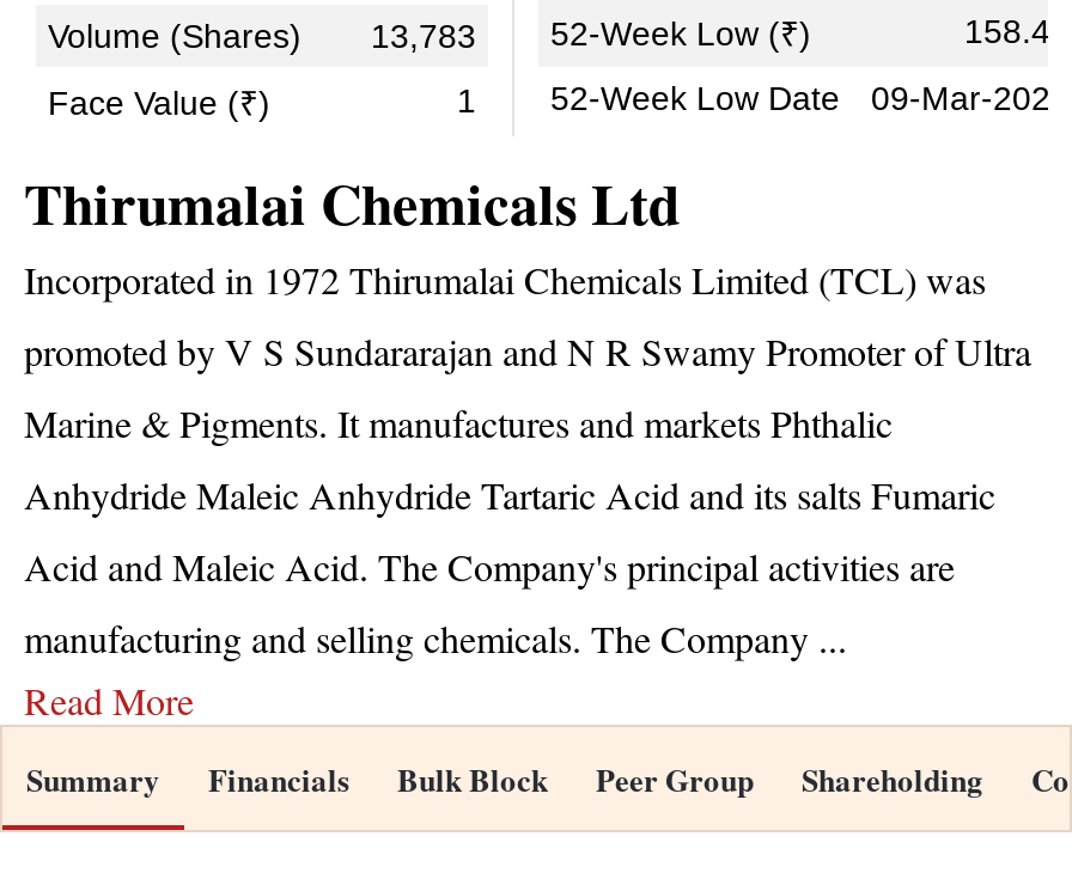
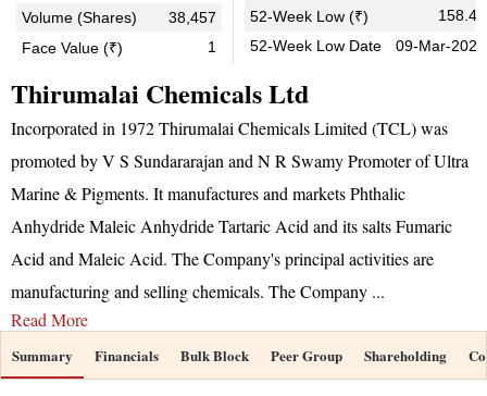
- Volume (Shares) 13,783 52-Week Low (₹)
+ Volume (Shares) 38,457 52-Week Low (₹)
